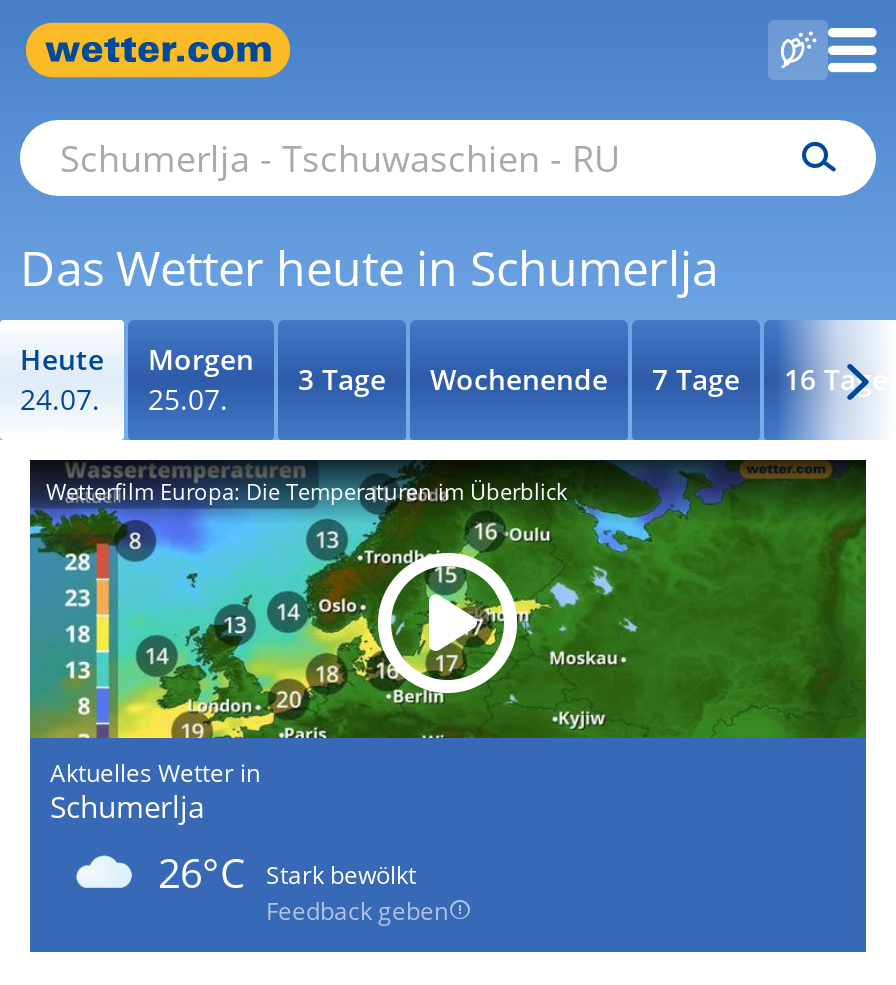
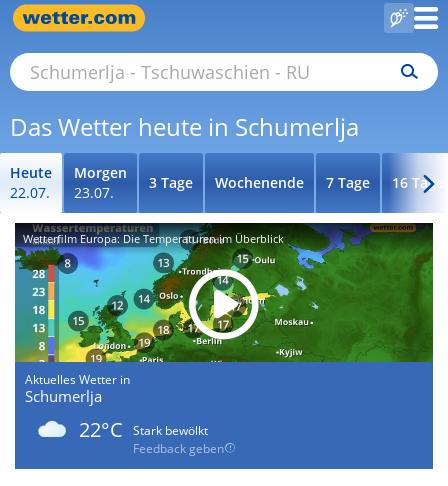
- 24.07.
+ 22.07.

- 25.07.
+ 23.07.

- 26°C Stark bewölkt
+ 22°C Stark bewölkt
